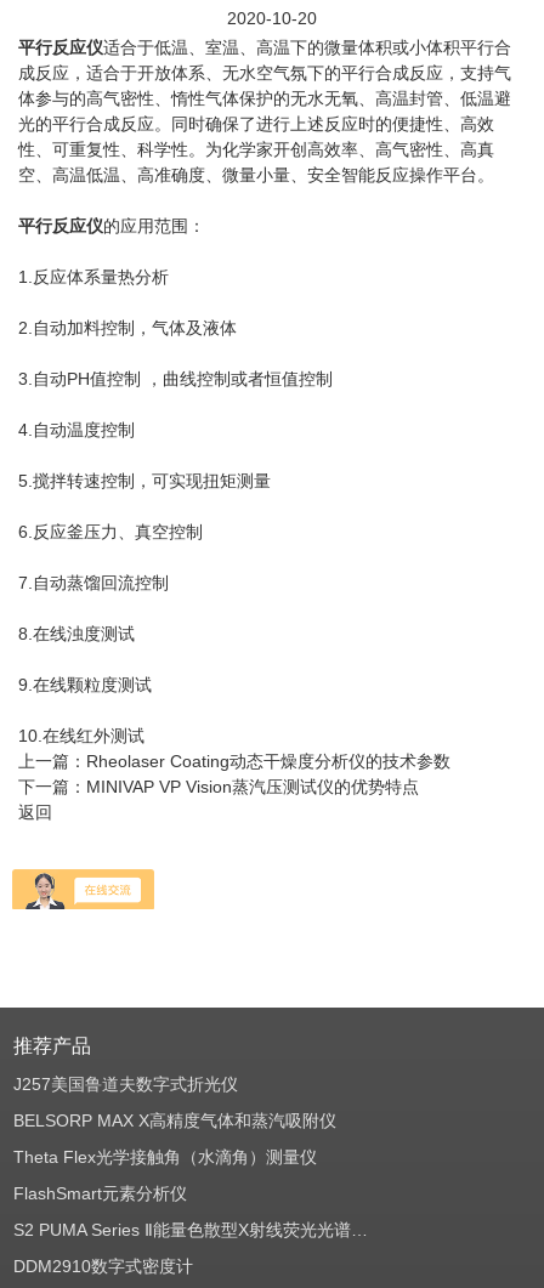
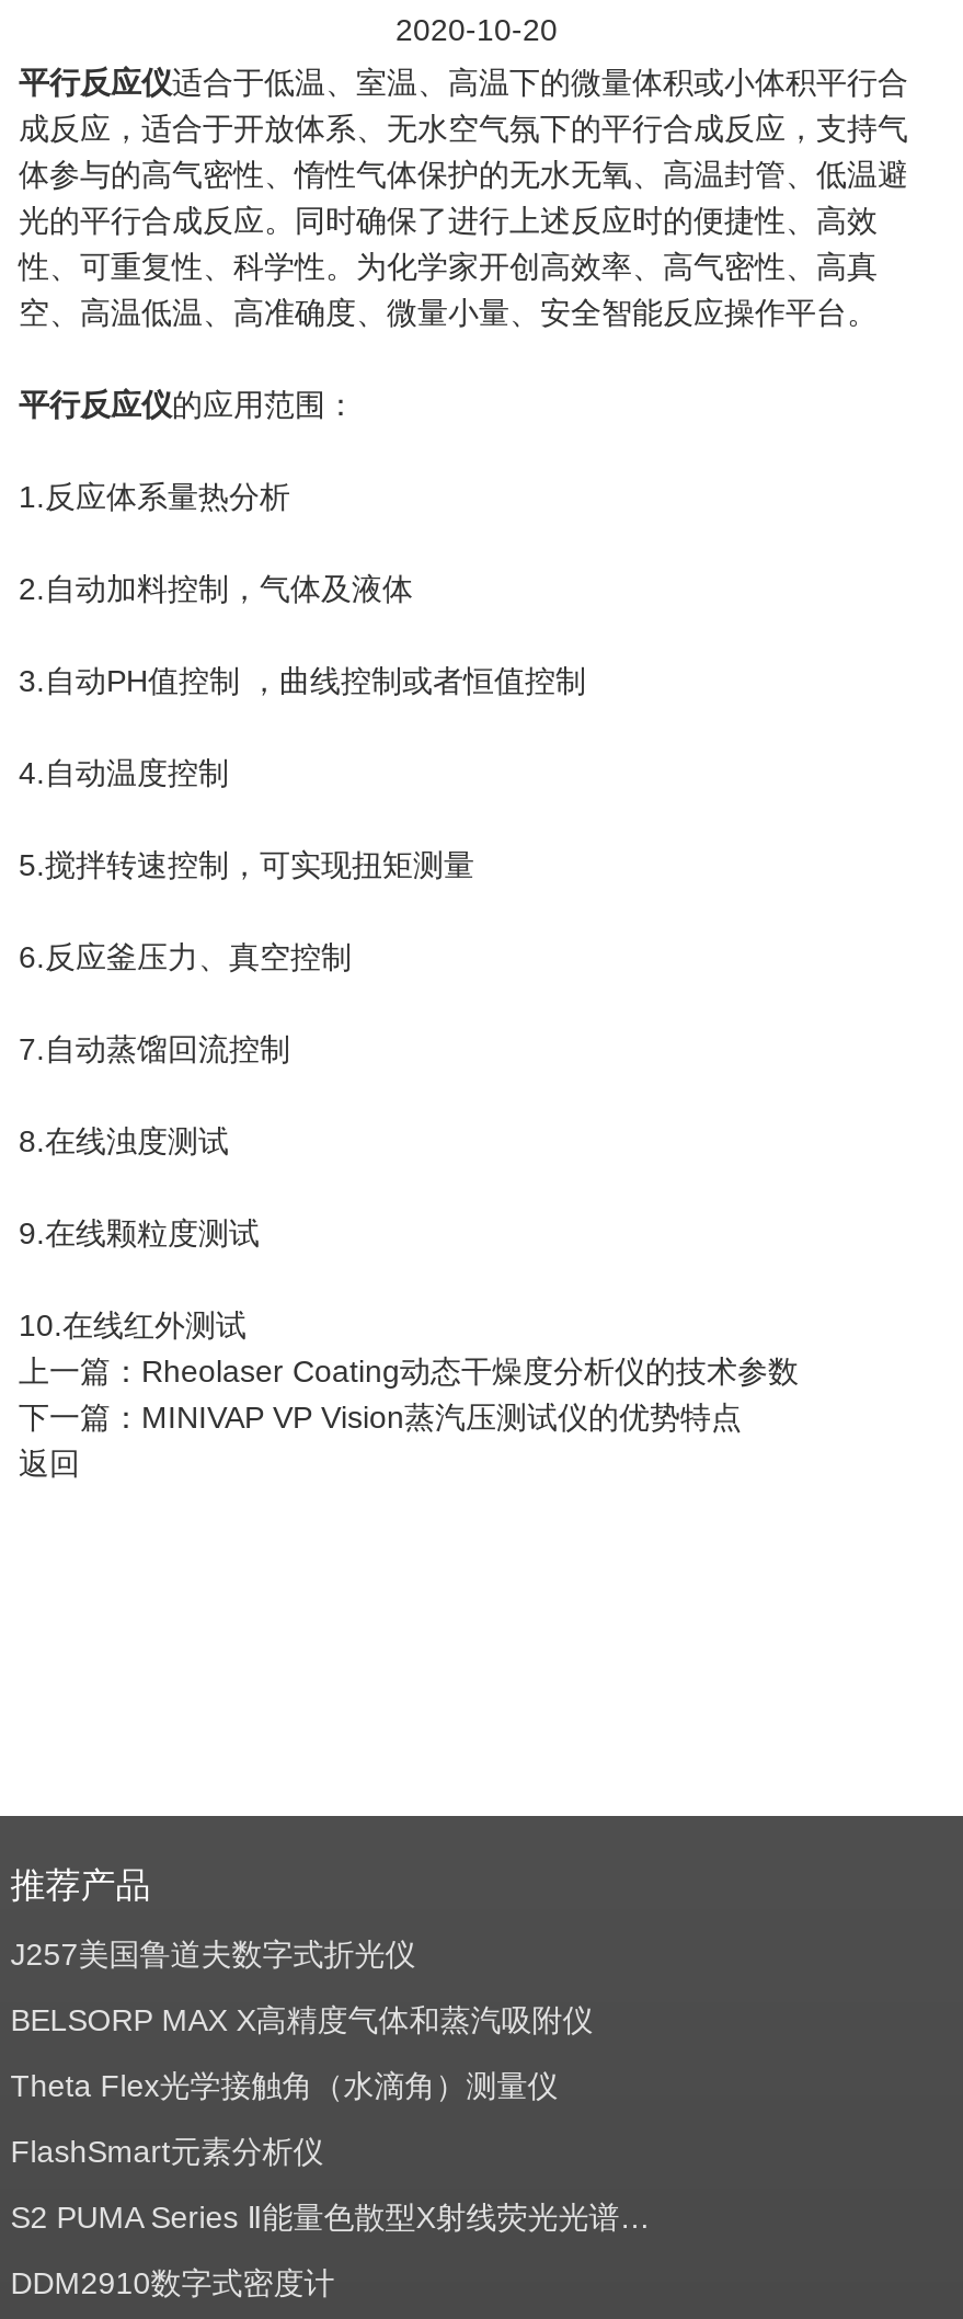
- [image]
